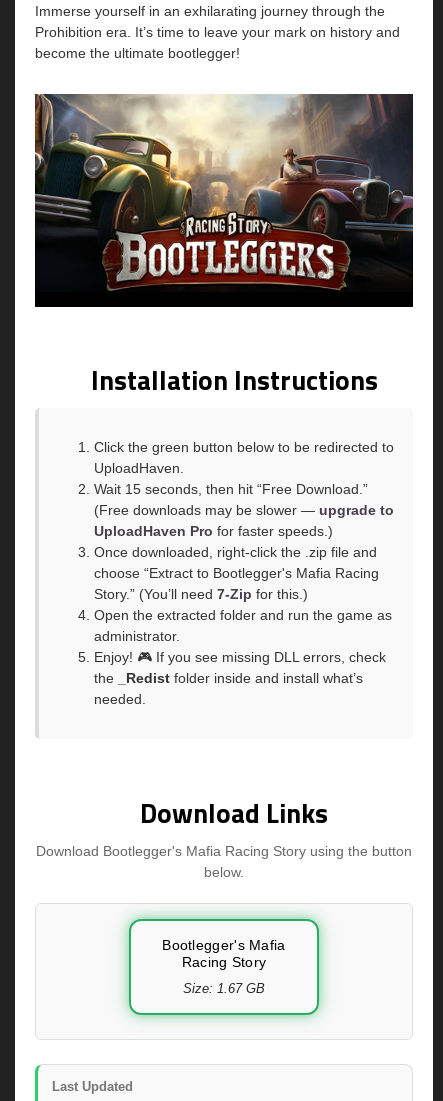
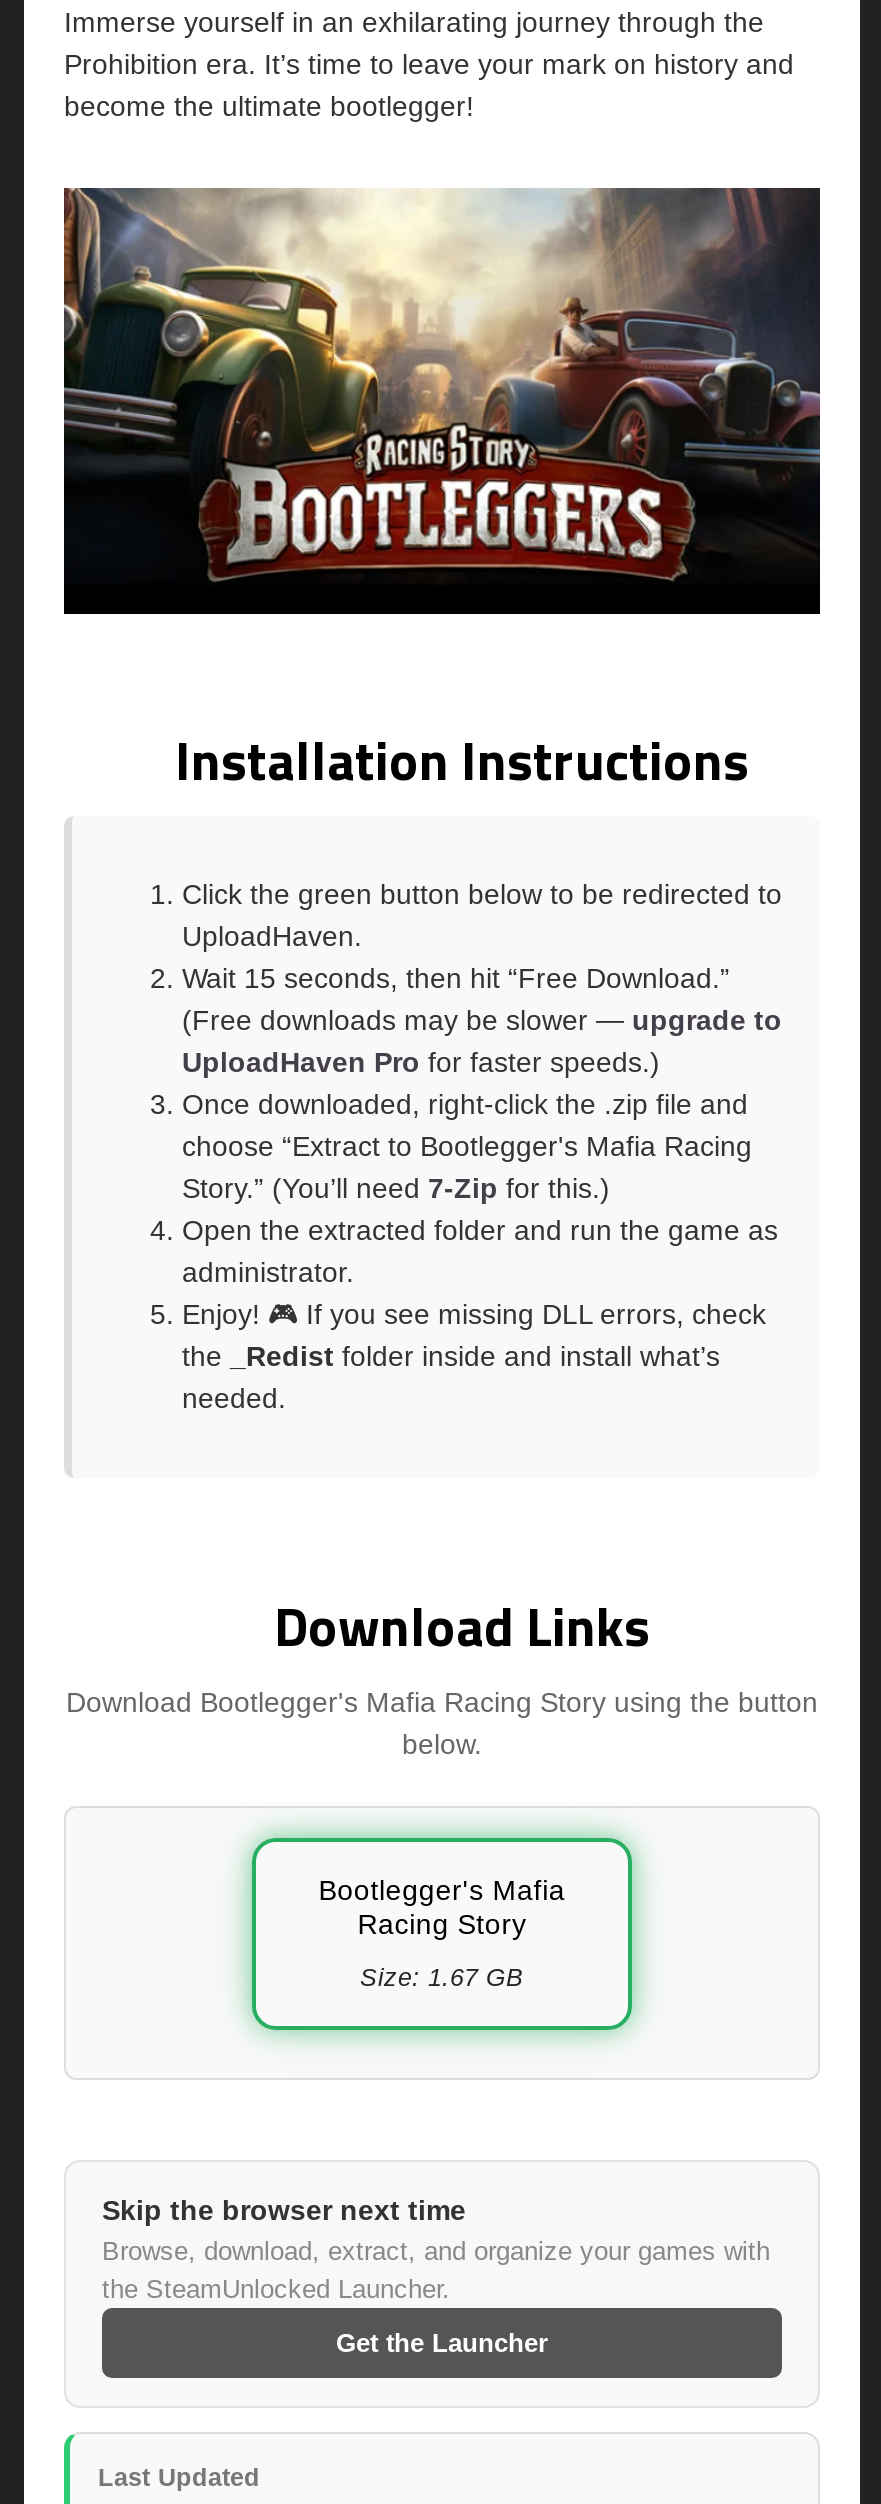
+ Skip the browser next time
+ Browse, download, extract, and organize your games with
+ the SteamUnlocked Launcher.
+ Get the Launcher
